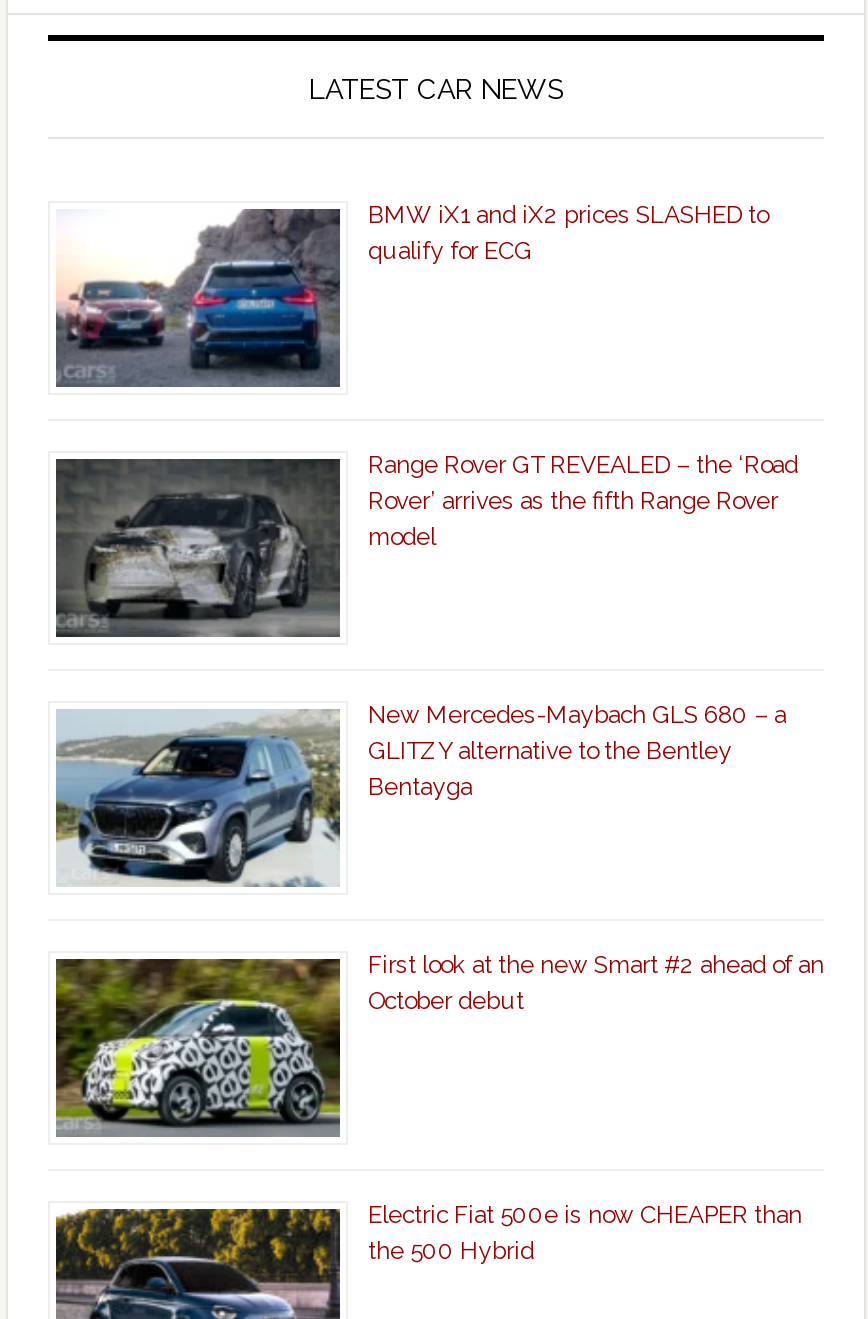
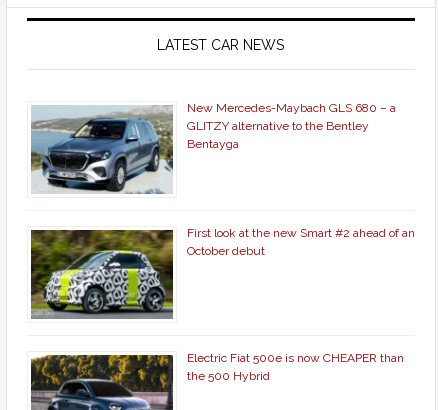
- [image]
- BMW iX1 and iX2 prices SLASHED to
- qualify for ECG

- [image]
- Range Rover GT REVEALED – the ‘Road
- Rover’ arrives as the fifth Range Rover
- model
